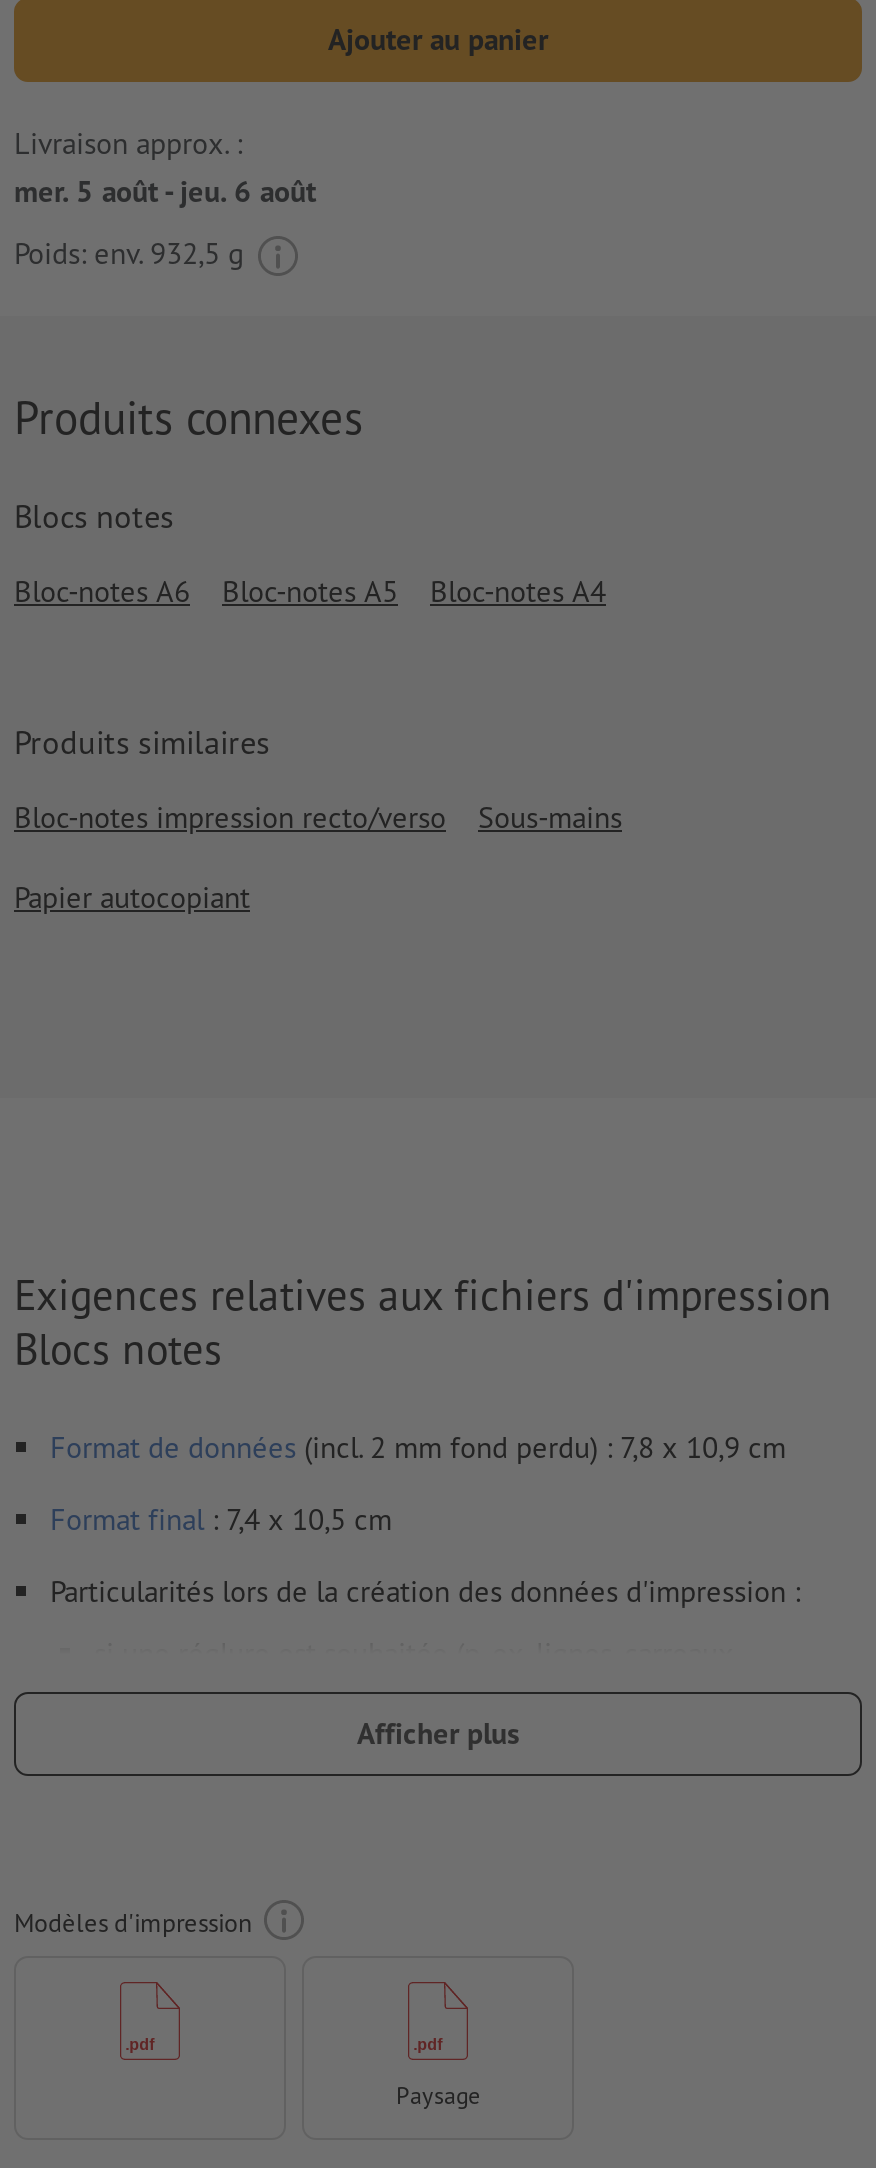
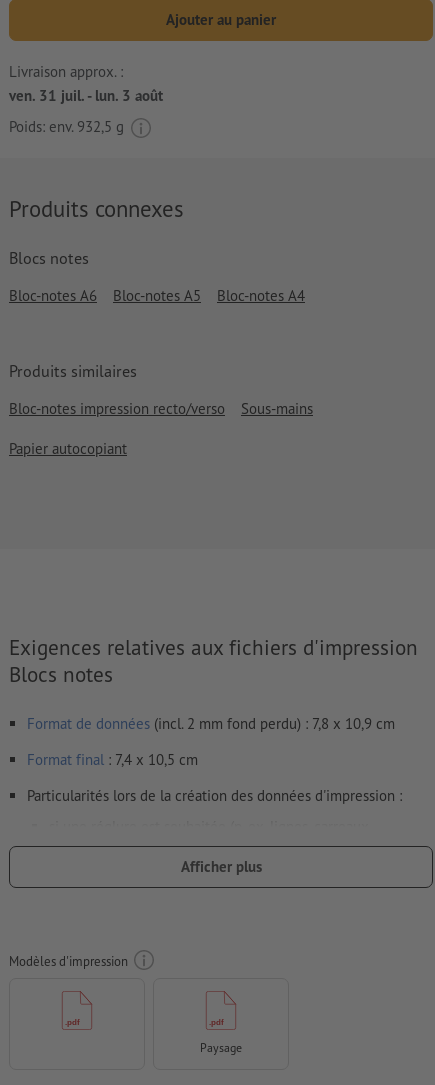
- mer. 5 août - jeu. 6 août
+ ven. 31 juil. - lun. 3 août
